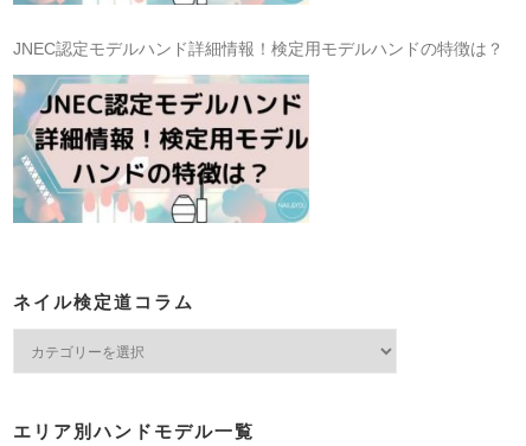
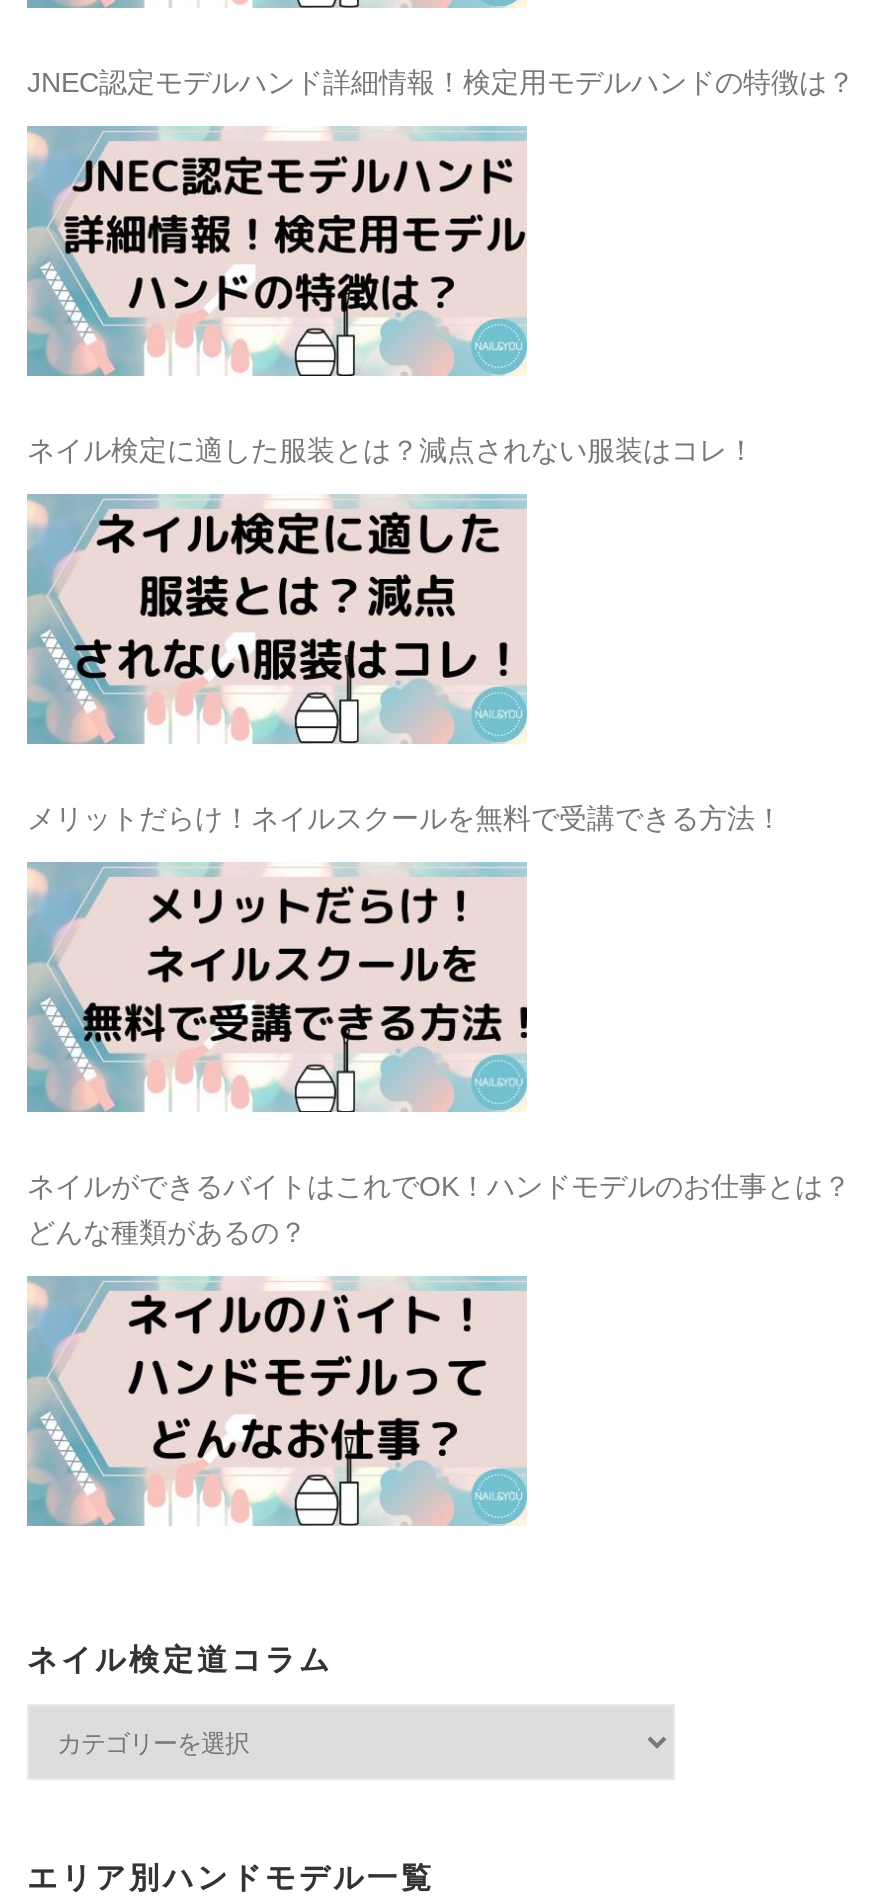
+ ネイル検定に適した服装とは？減点されない服装はコレ！

+ [image]
+ メリットだらけ！ネイルスクールを無料で受講できる方法！

+ [image]
+ ネイルができるバイトはこれでOK！ハンドモデルのお仕事とは？
+ どんな種類があるの？

+ [image]
